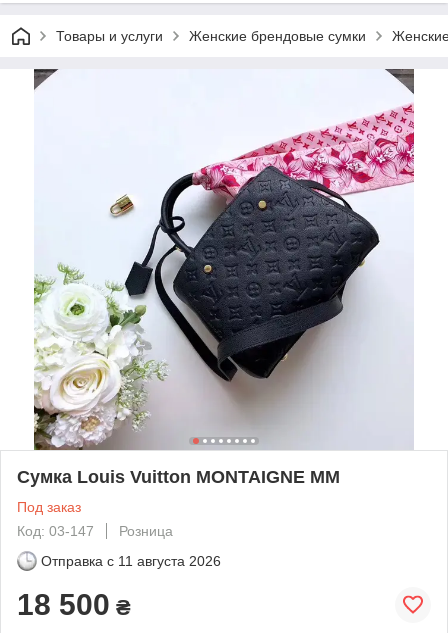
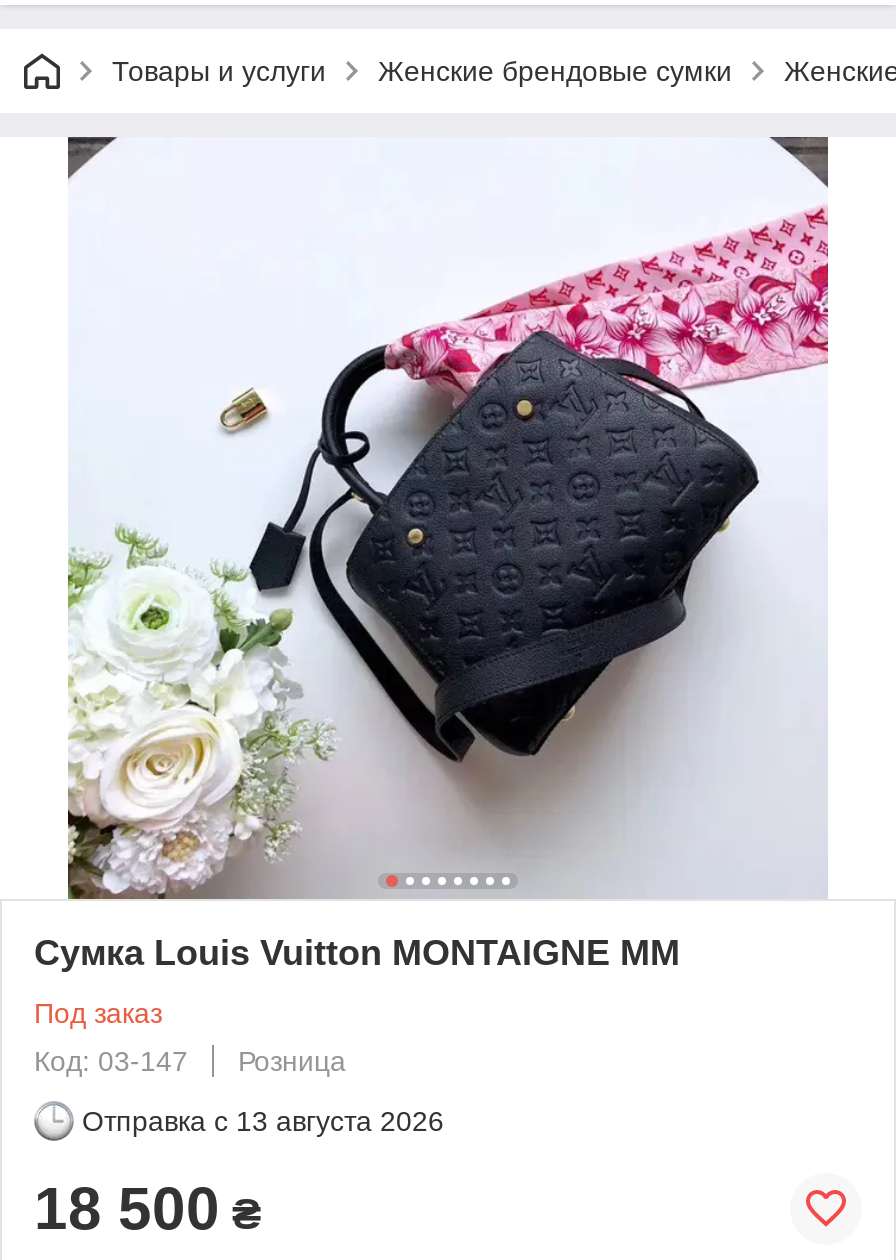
- Отправка с 11 августа 2026
+ Отправка с 13 августа 2026
